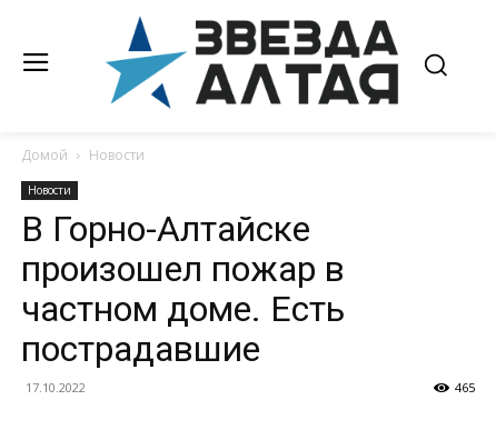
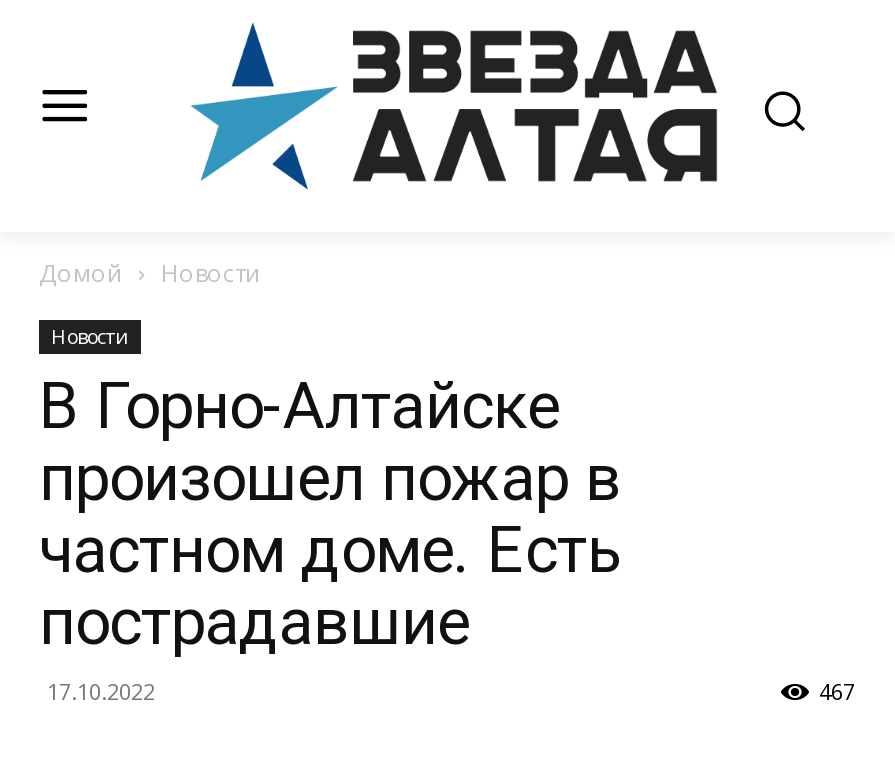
- 465
+ 467
